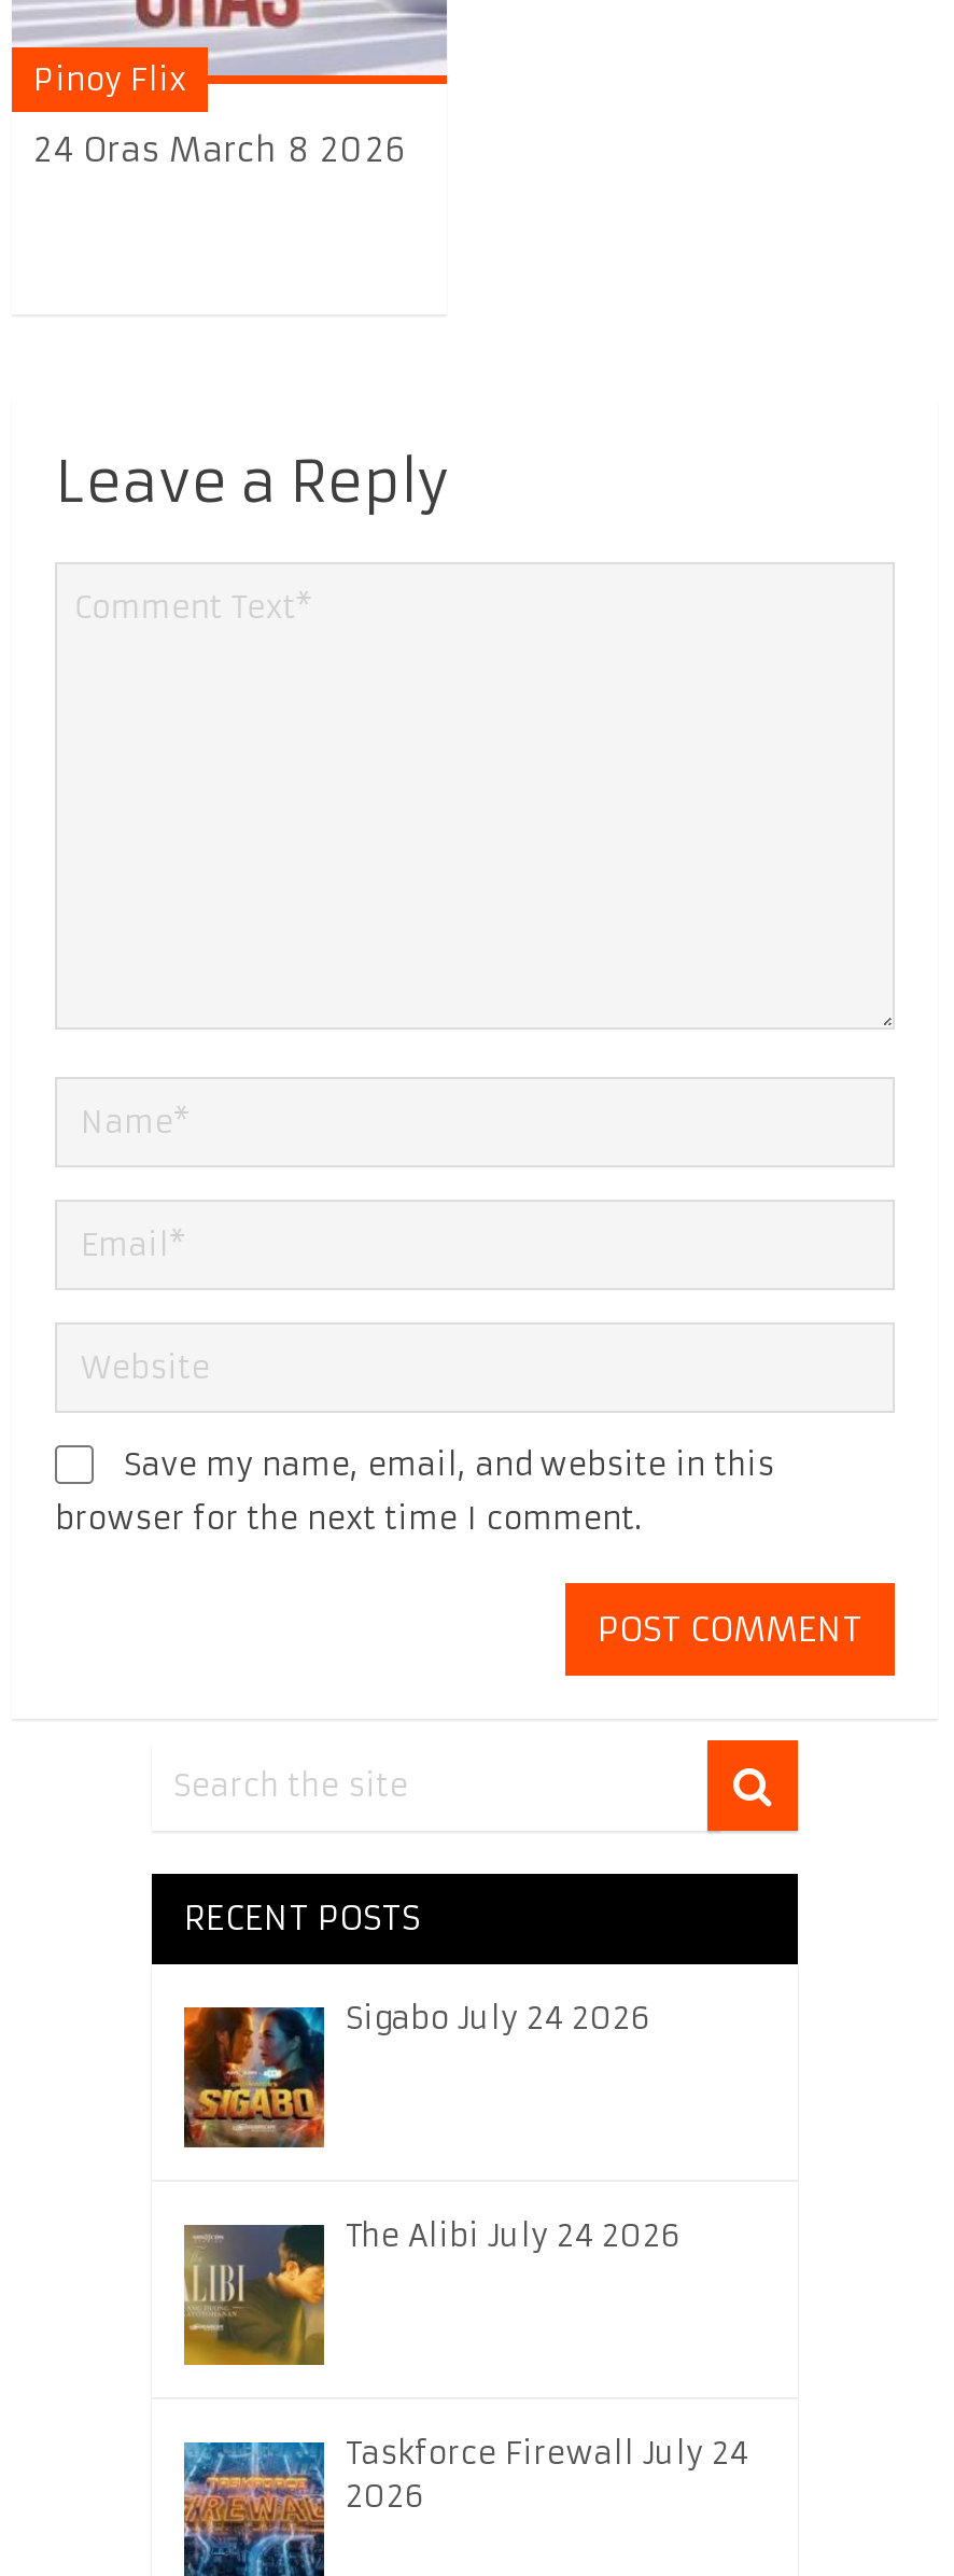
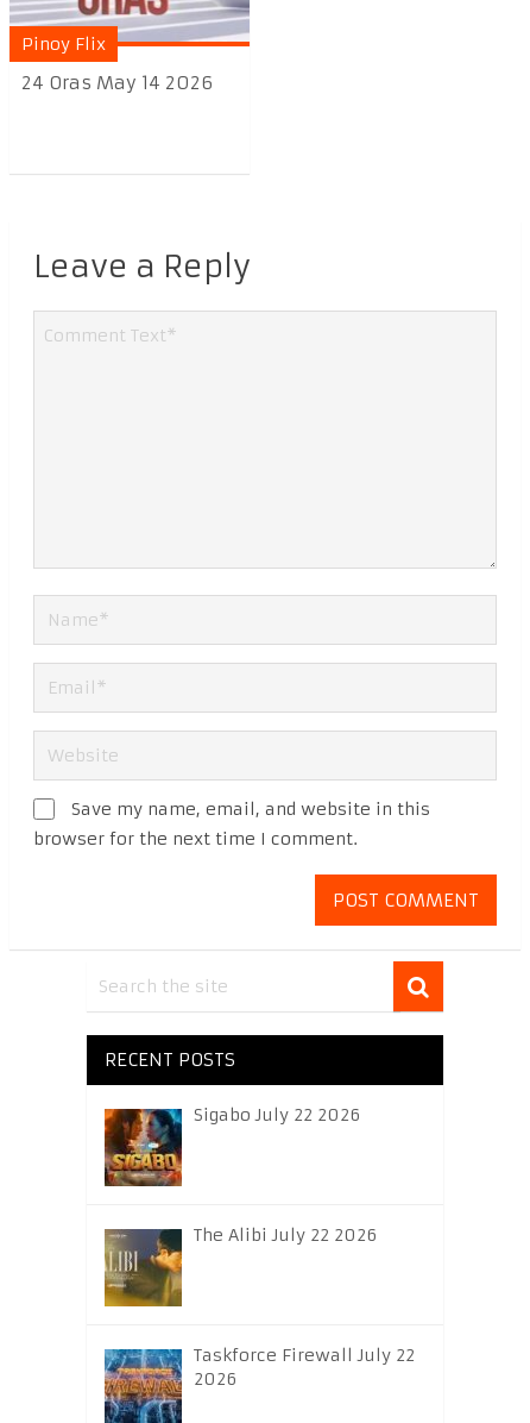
- 24 Oras March 8 2026
+ 24 Oras May 14 2026

- Sigabo July 24 2026
+ Sigabo July 22 2026

- The Alibi July 24 2026
+ The Alibi July 22 2026

- Taskforce Firewall July 24
+ Taskforce Firewall July 22
